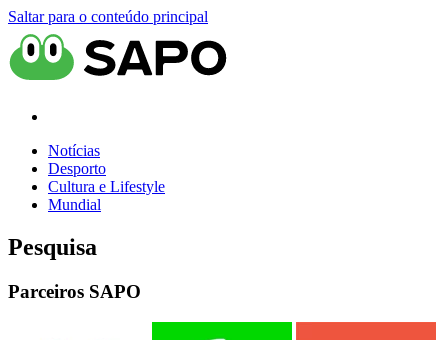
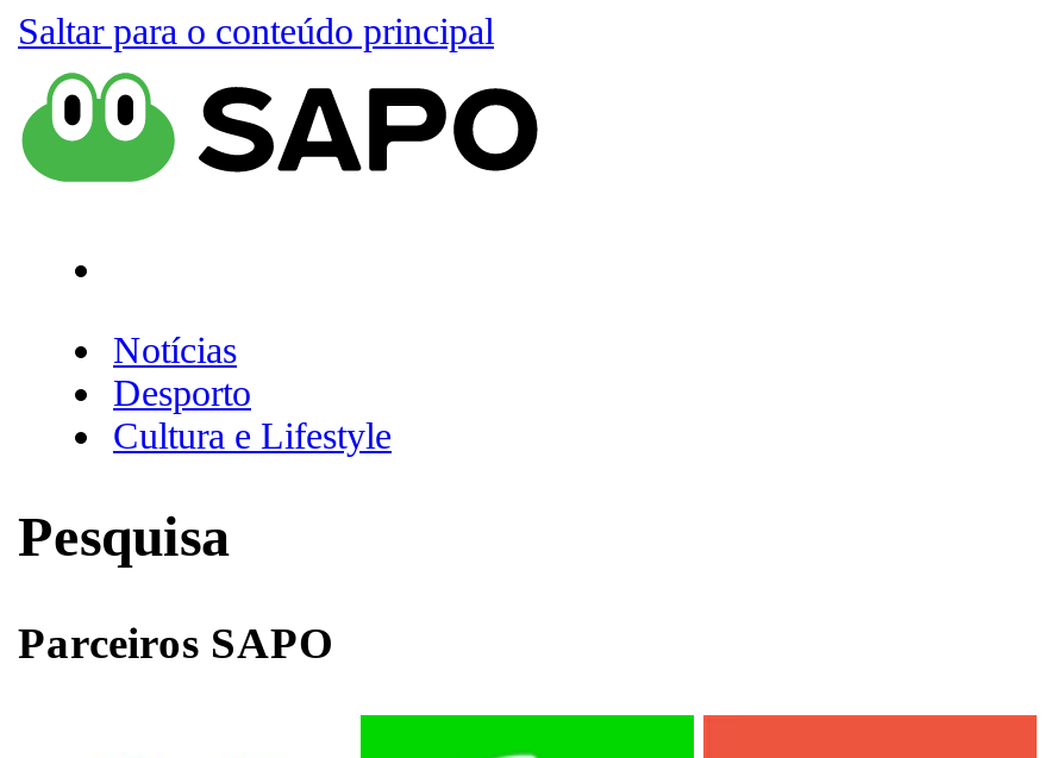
- Mundial
